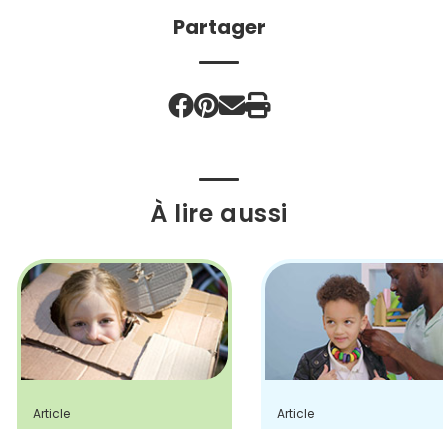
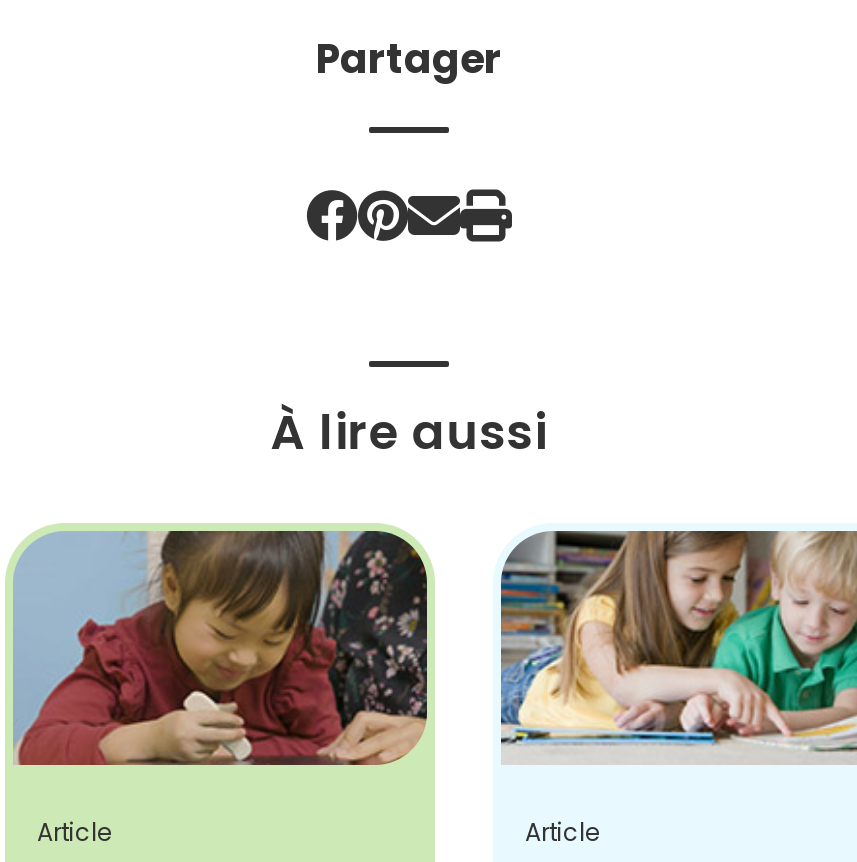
- [image]
+ [image]

- [image]
+ [image]
